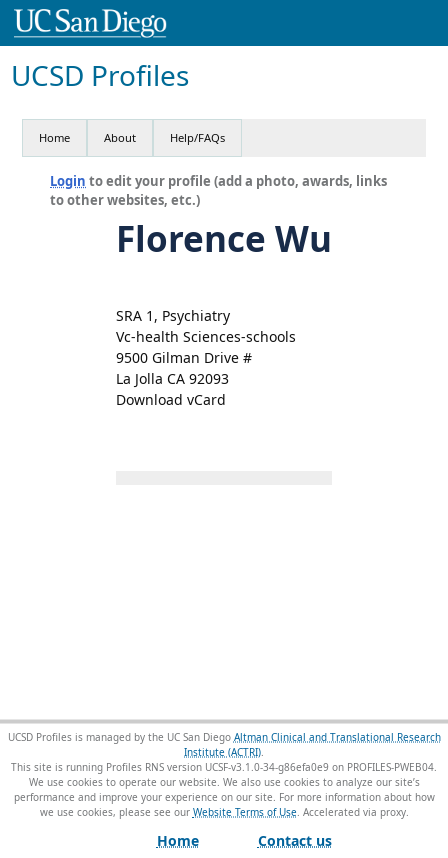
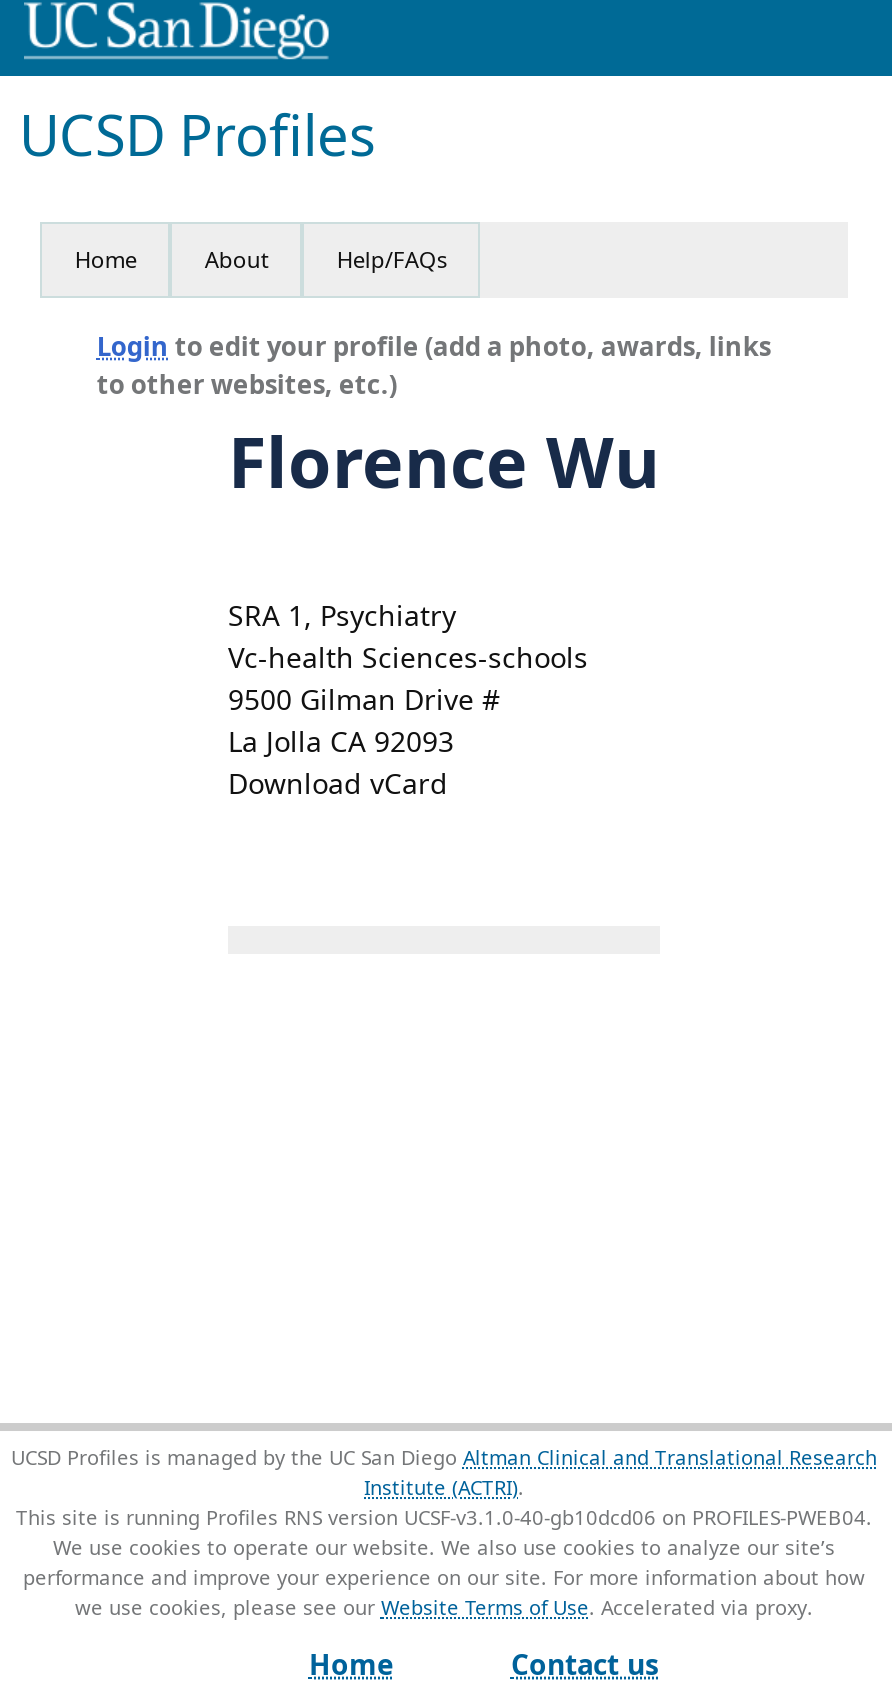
- This site is running Profiles RNS version UCSF-v3.1.0-34-g86efa0e9 on PROFILES-PWEB04.
+ This site is running Profiles RNS version UCSF-v3.1.0-40-gb10dcd06 on PROFILES-PWEB04.
